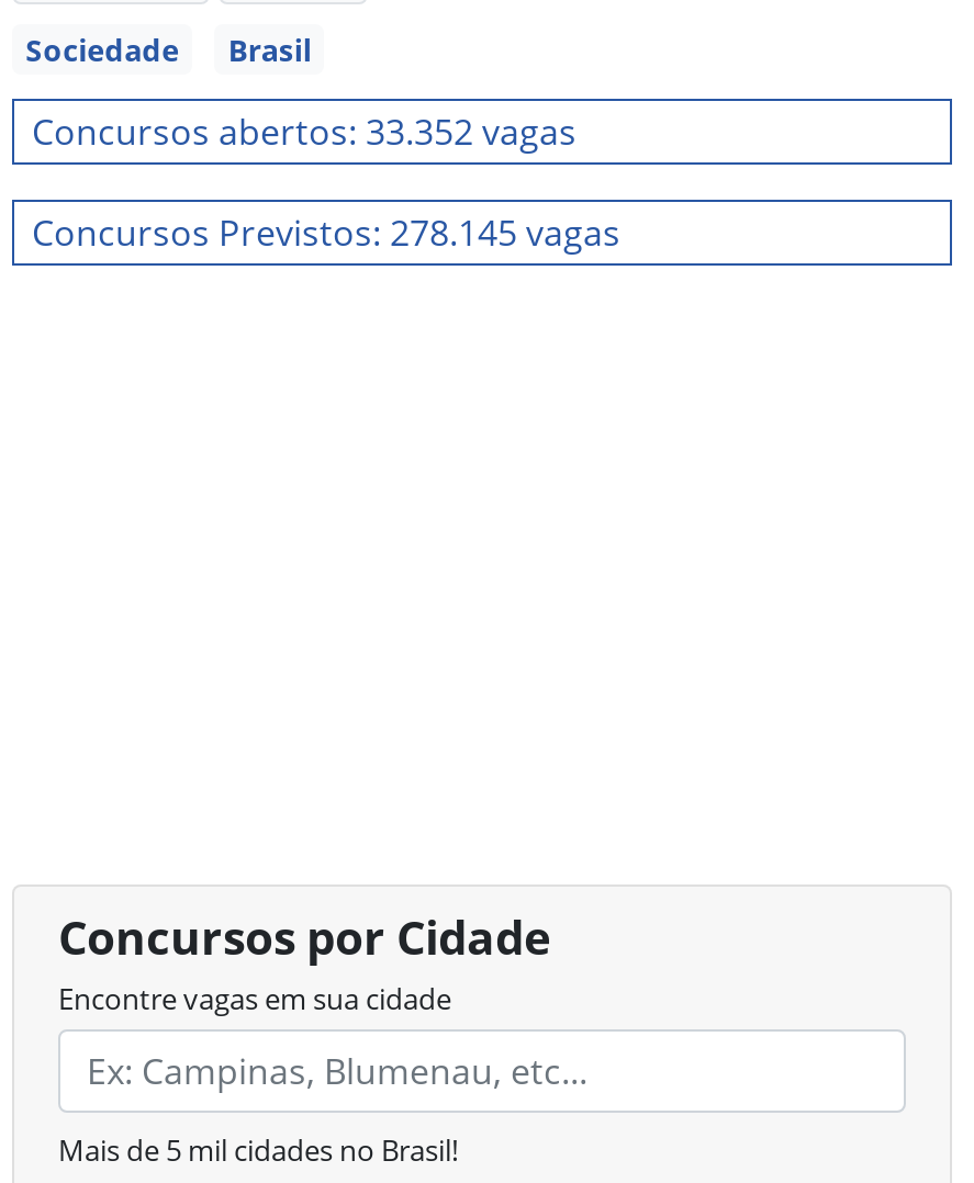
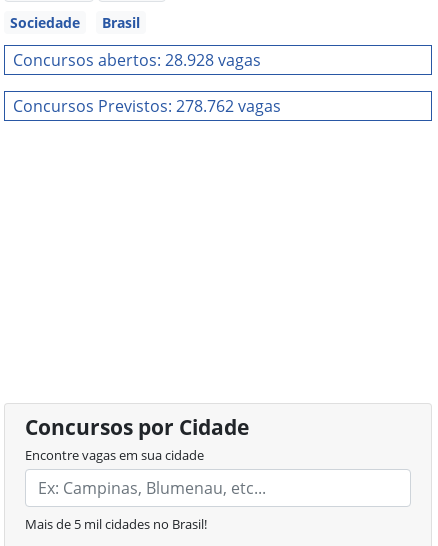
- Concursos abertos: 33.352 vagas
+ Concursos abertos: 28.928 vagas

- Concursos Previstos: 278.145 vagas
+ Concursos Previstos: 278.762 vagas
